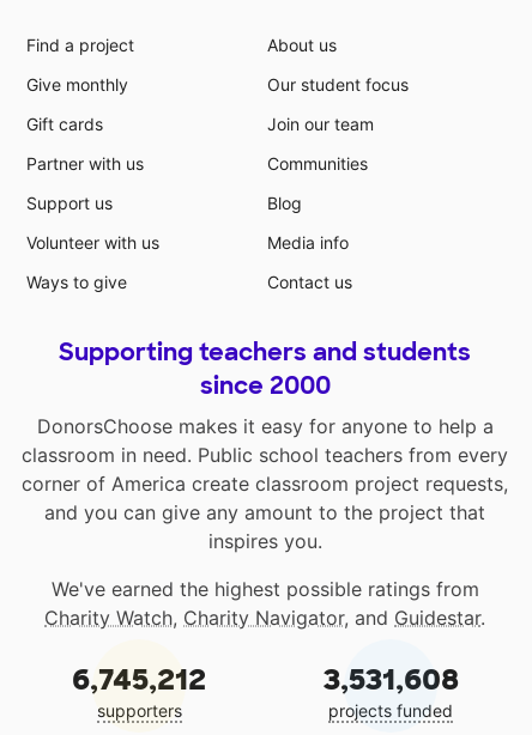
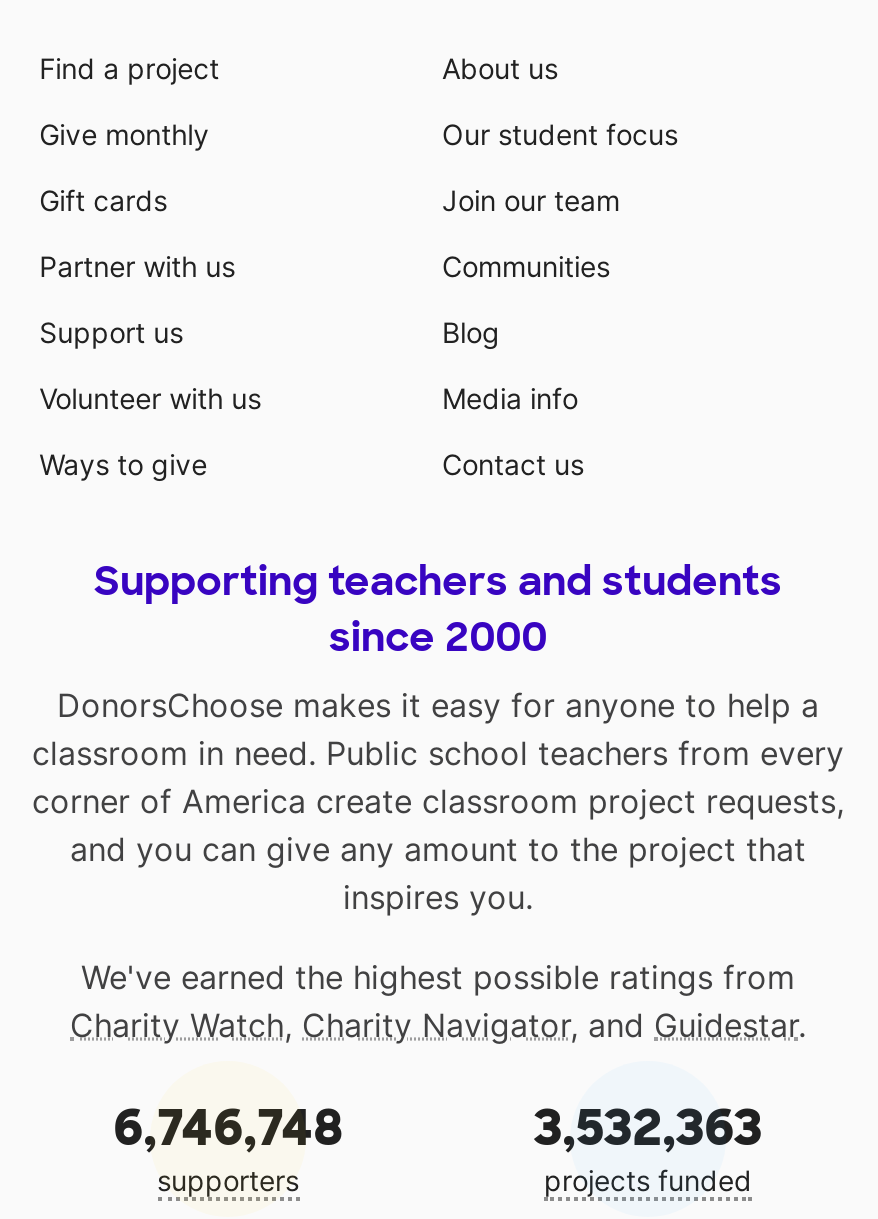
- 6,745,212
+ 6,746,748

- 3,531,608
+ 3,532,363
